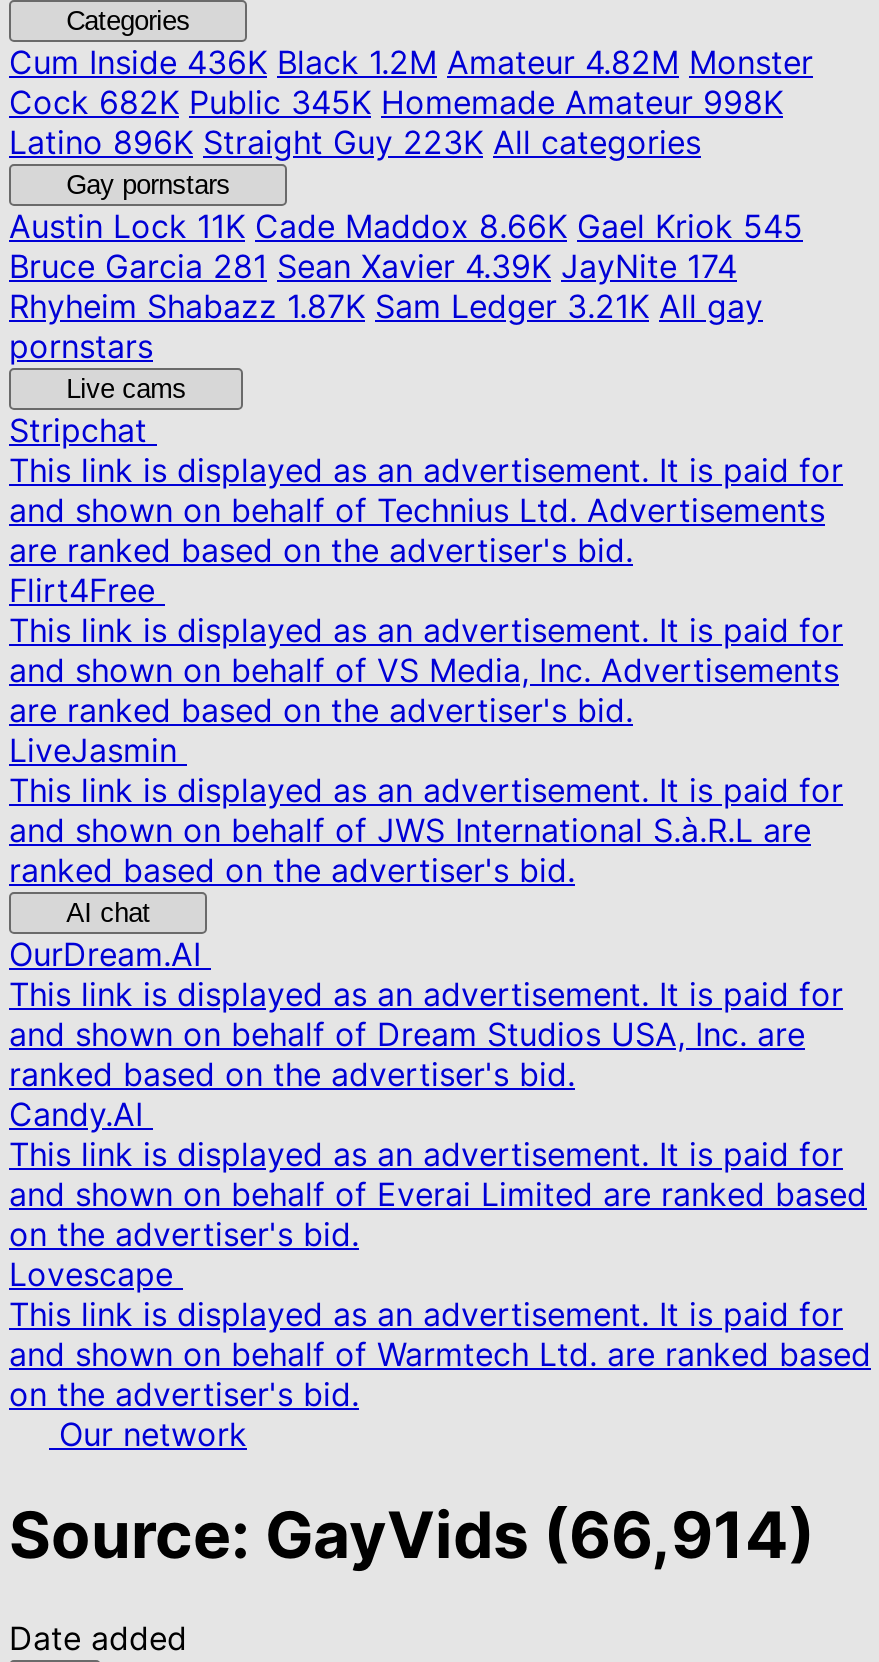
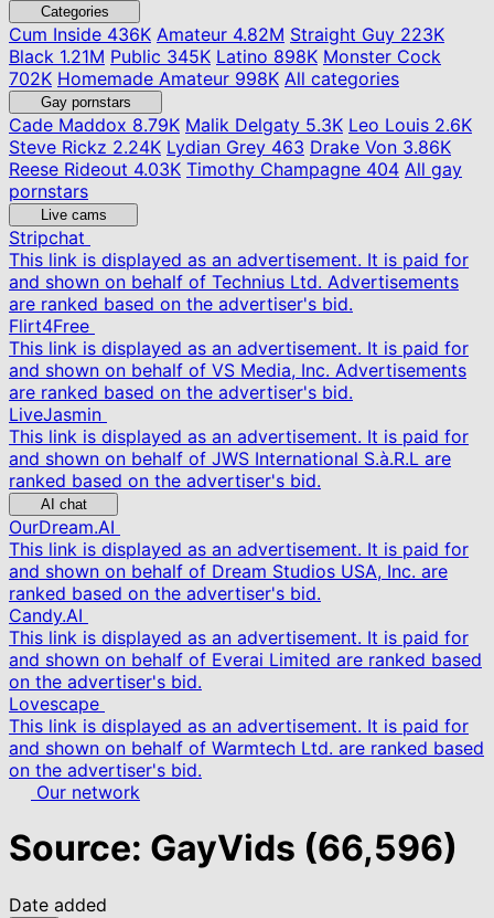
- Cum Inside436K Black 1.2M Amateur 4.82M Monster
- Cock 682K Public 345K Homemade Amateur 998K
- Latino 896K Straight Guy 223K All categories
+ Cum Inside436K Amateur 4.82M Straight Guy 223K
+ Black 1.21M Public 345K Latino 898K Monster Cock
+ 702K Homemade Amateur 998K All categories

- Austin Lock11K Cade Maddox 8.66K Gael Kriok 545
- Bruce Garcia 281 Sean Xavier 4.39K JayNite 174
- Rhyheim Shabazz 1.87K Sam Ledger 3.21K All gay
+ Cade Maddox8.79K Malik Delgaty 5.3K Leo Louis 2.6K
+ Steve Rickz 2.24K Lydian Grey 463 Drake Von 3.86K
+ Reese Rideout 4.03K Timothy Champagne 404 All gay

- Source: GayVids (66,914)
+ Source: GayVids (66,596)
